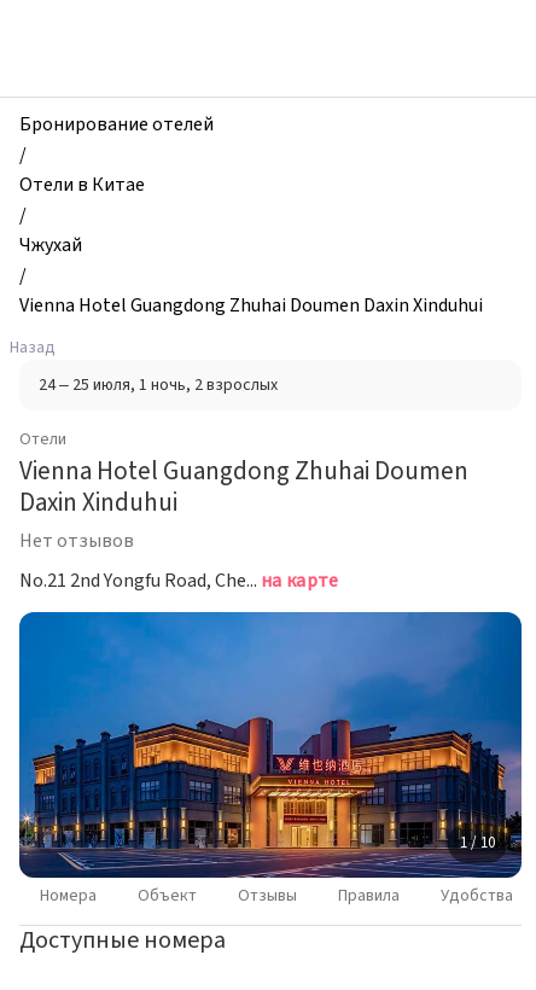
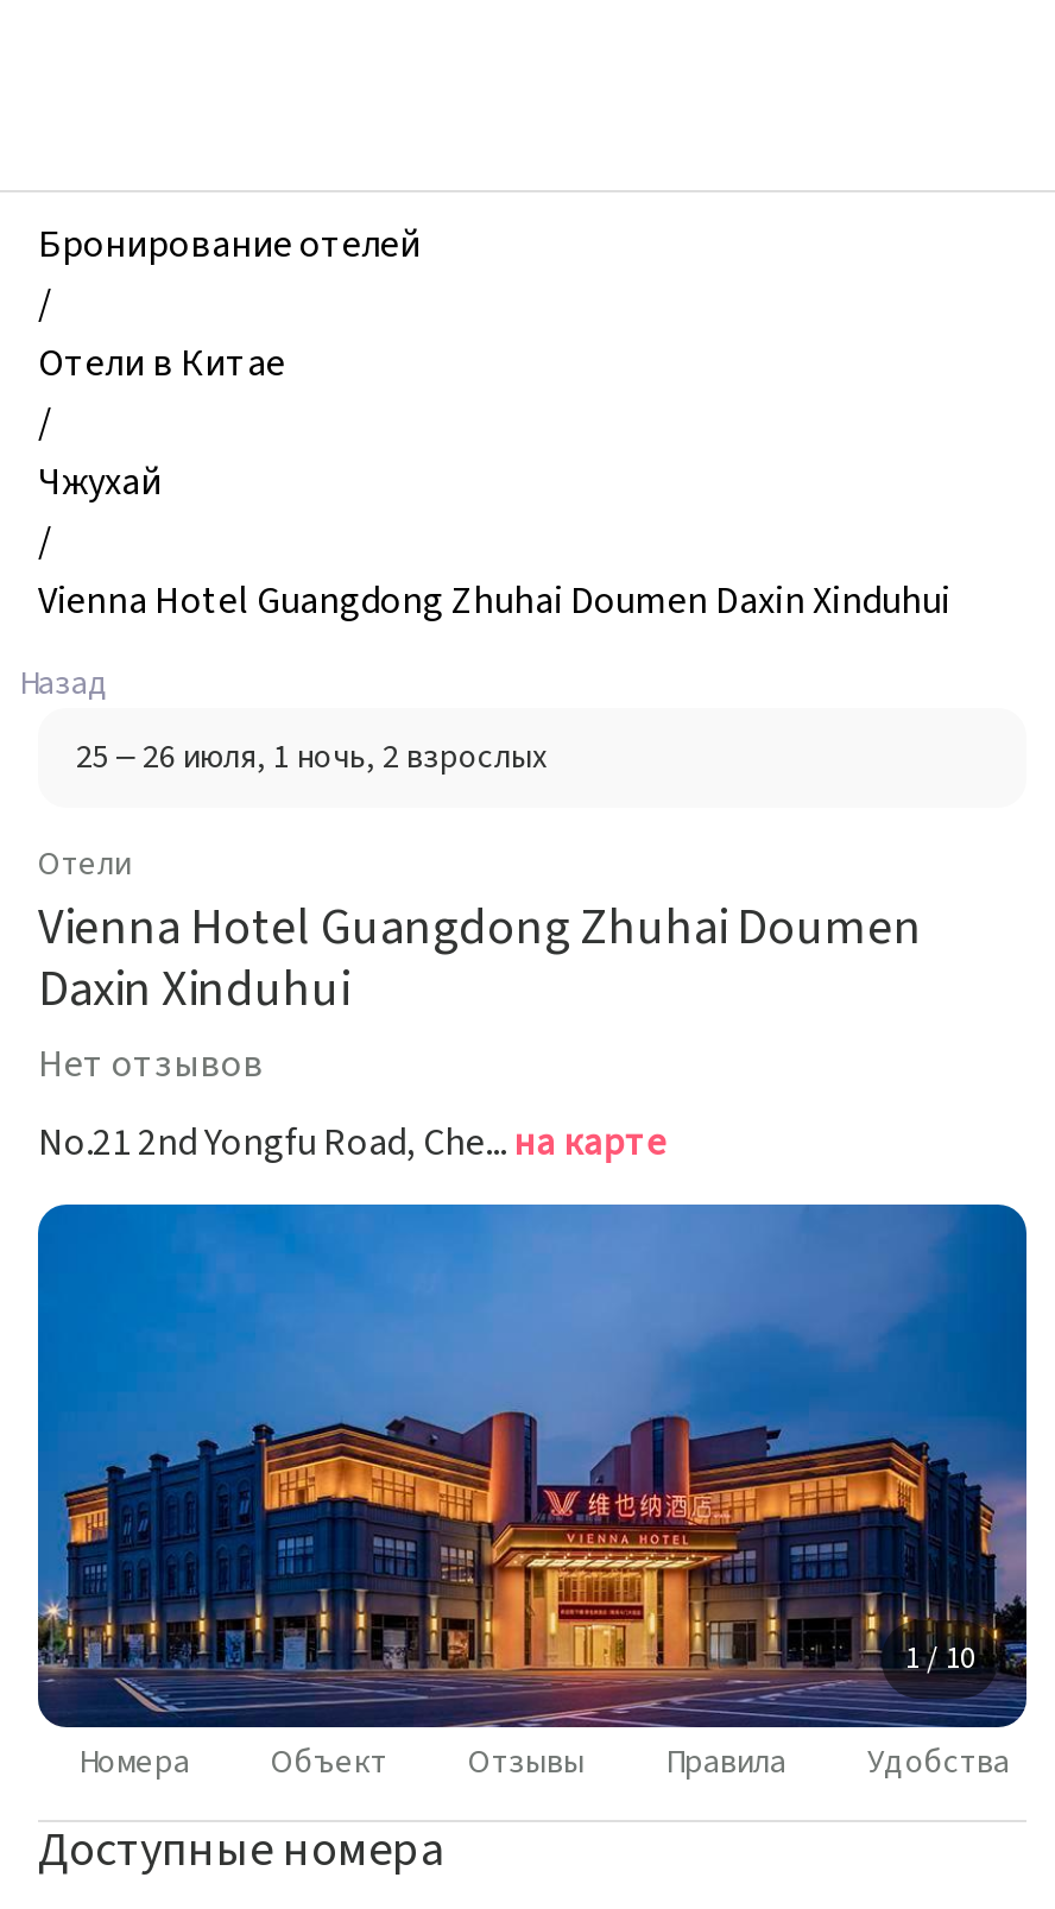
- 24 – 25 июля, 1 ночь, 2 взрослых
+ 25 – 26 июля, 1 ночь, 2 взрослых
